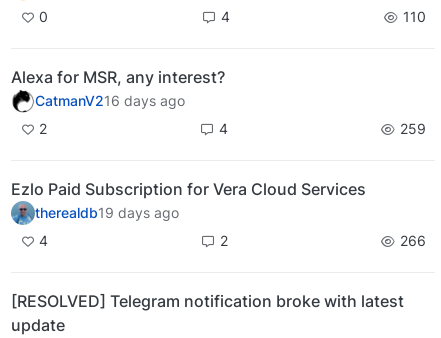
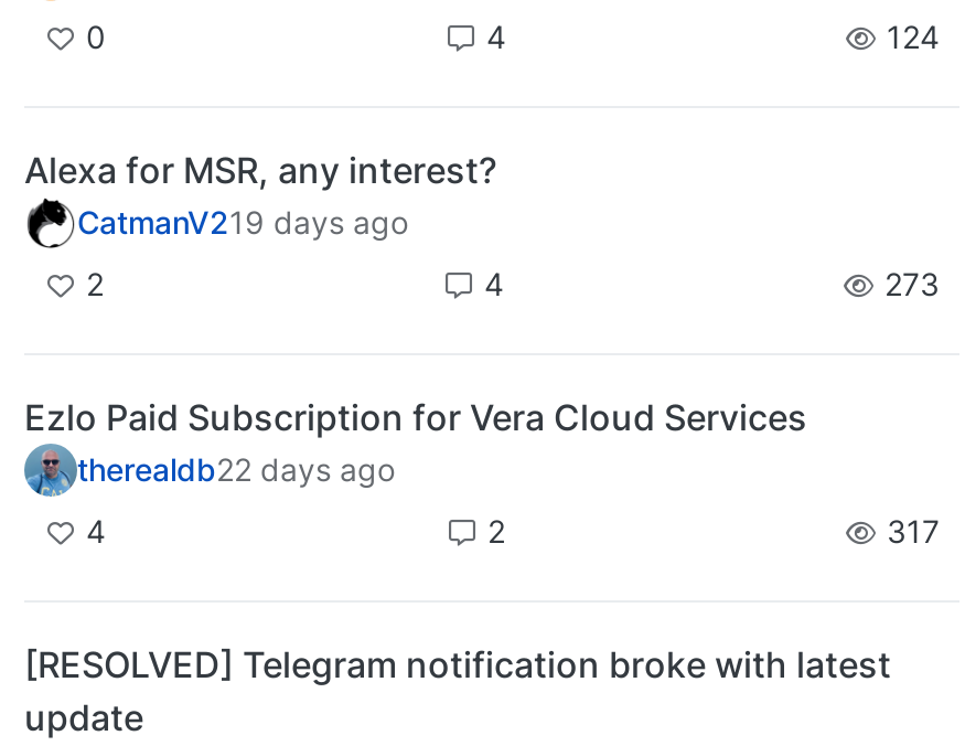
- 110
+ 124

- CatmanV216 days ago
+ CatmanV219 days ago

- 259
+ 273

- therealdb19 days ago
+ therealdb22 days ago

- 266
+ 317
